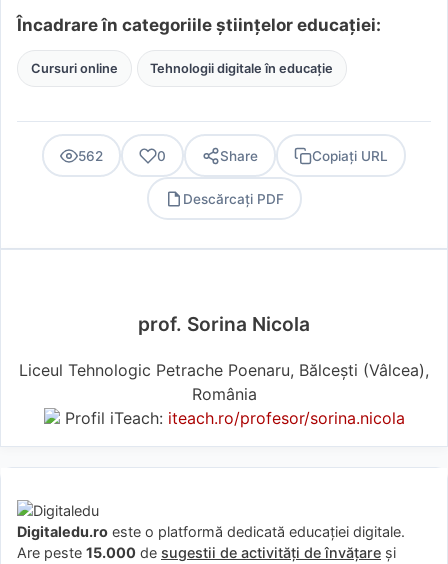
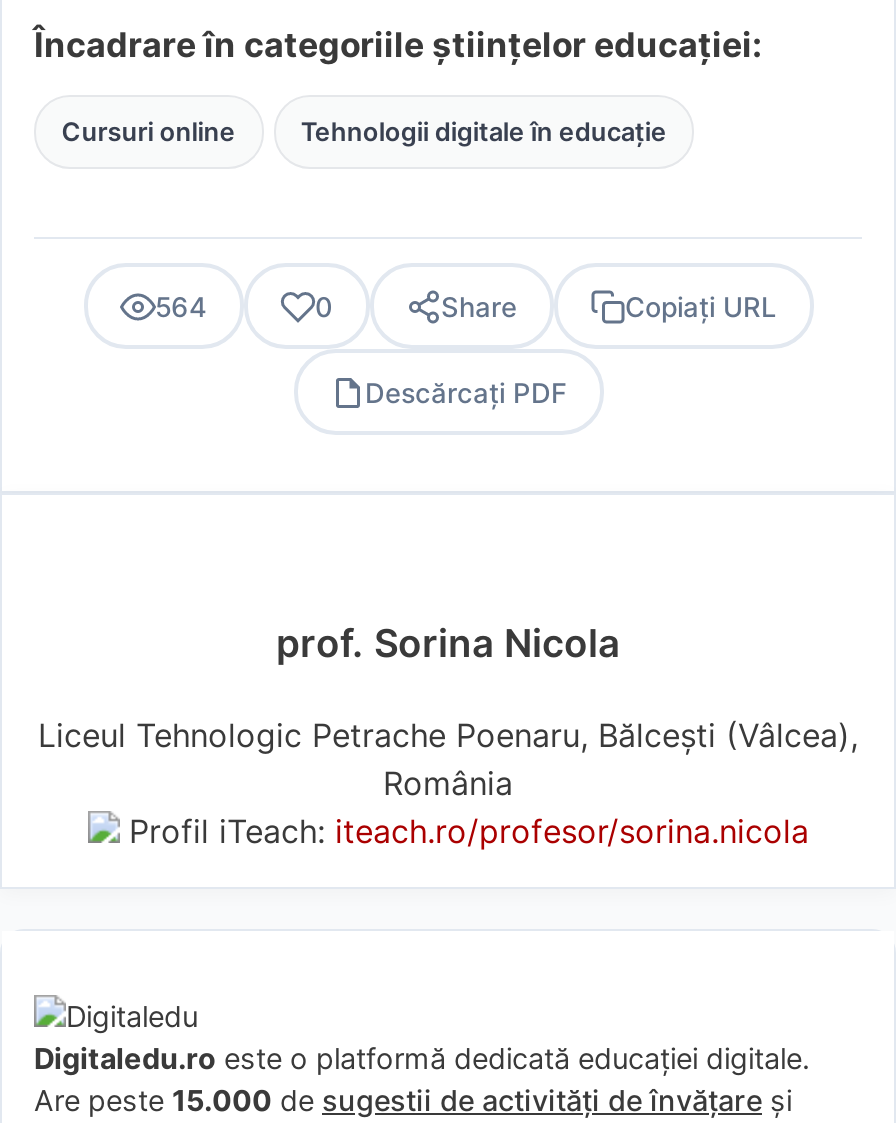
- 562
+ 564
